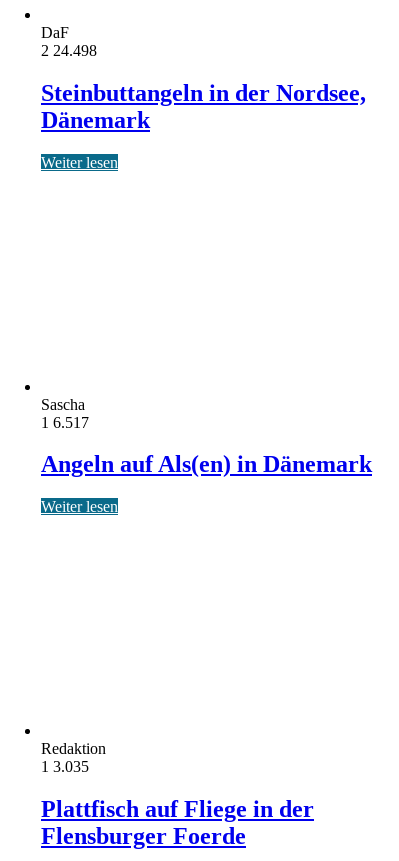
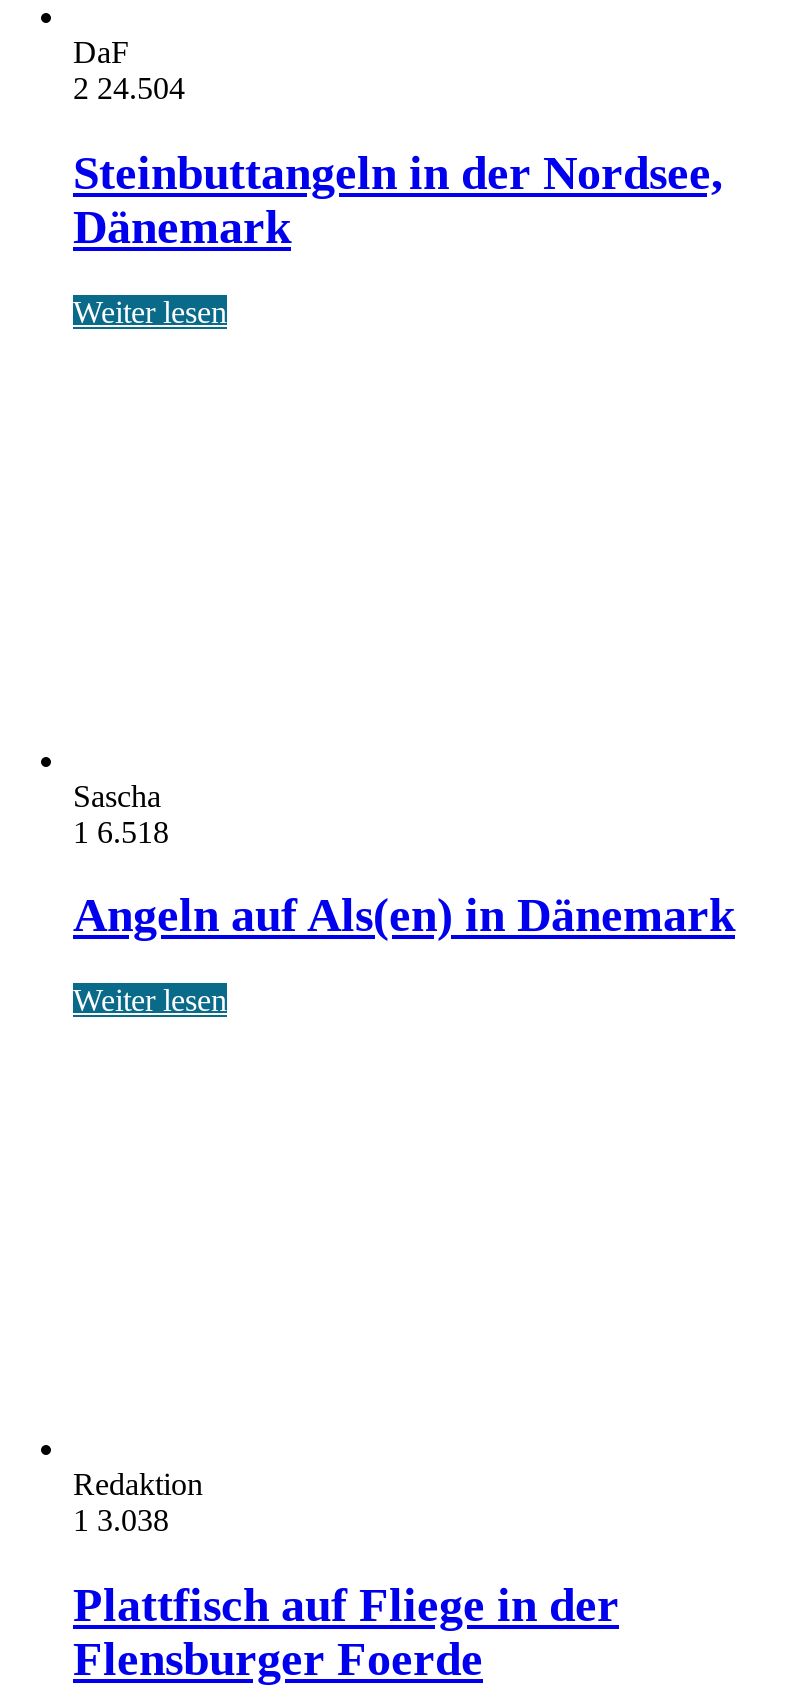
- 2 24.498
+ 2 24.504

- 1 6.517
+ 1 6.518

- 1 3.035
+ 1 3.038
